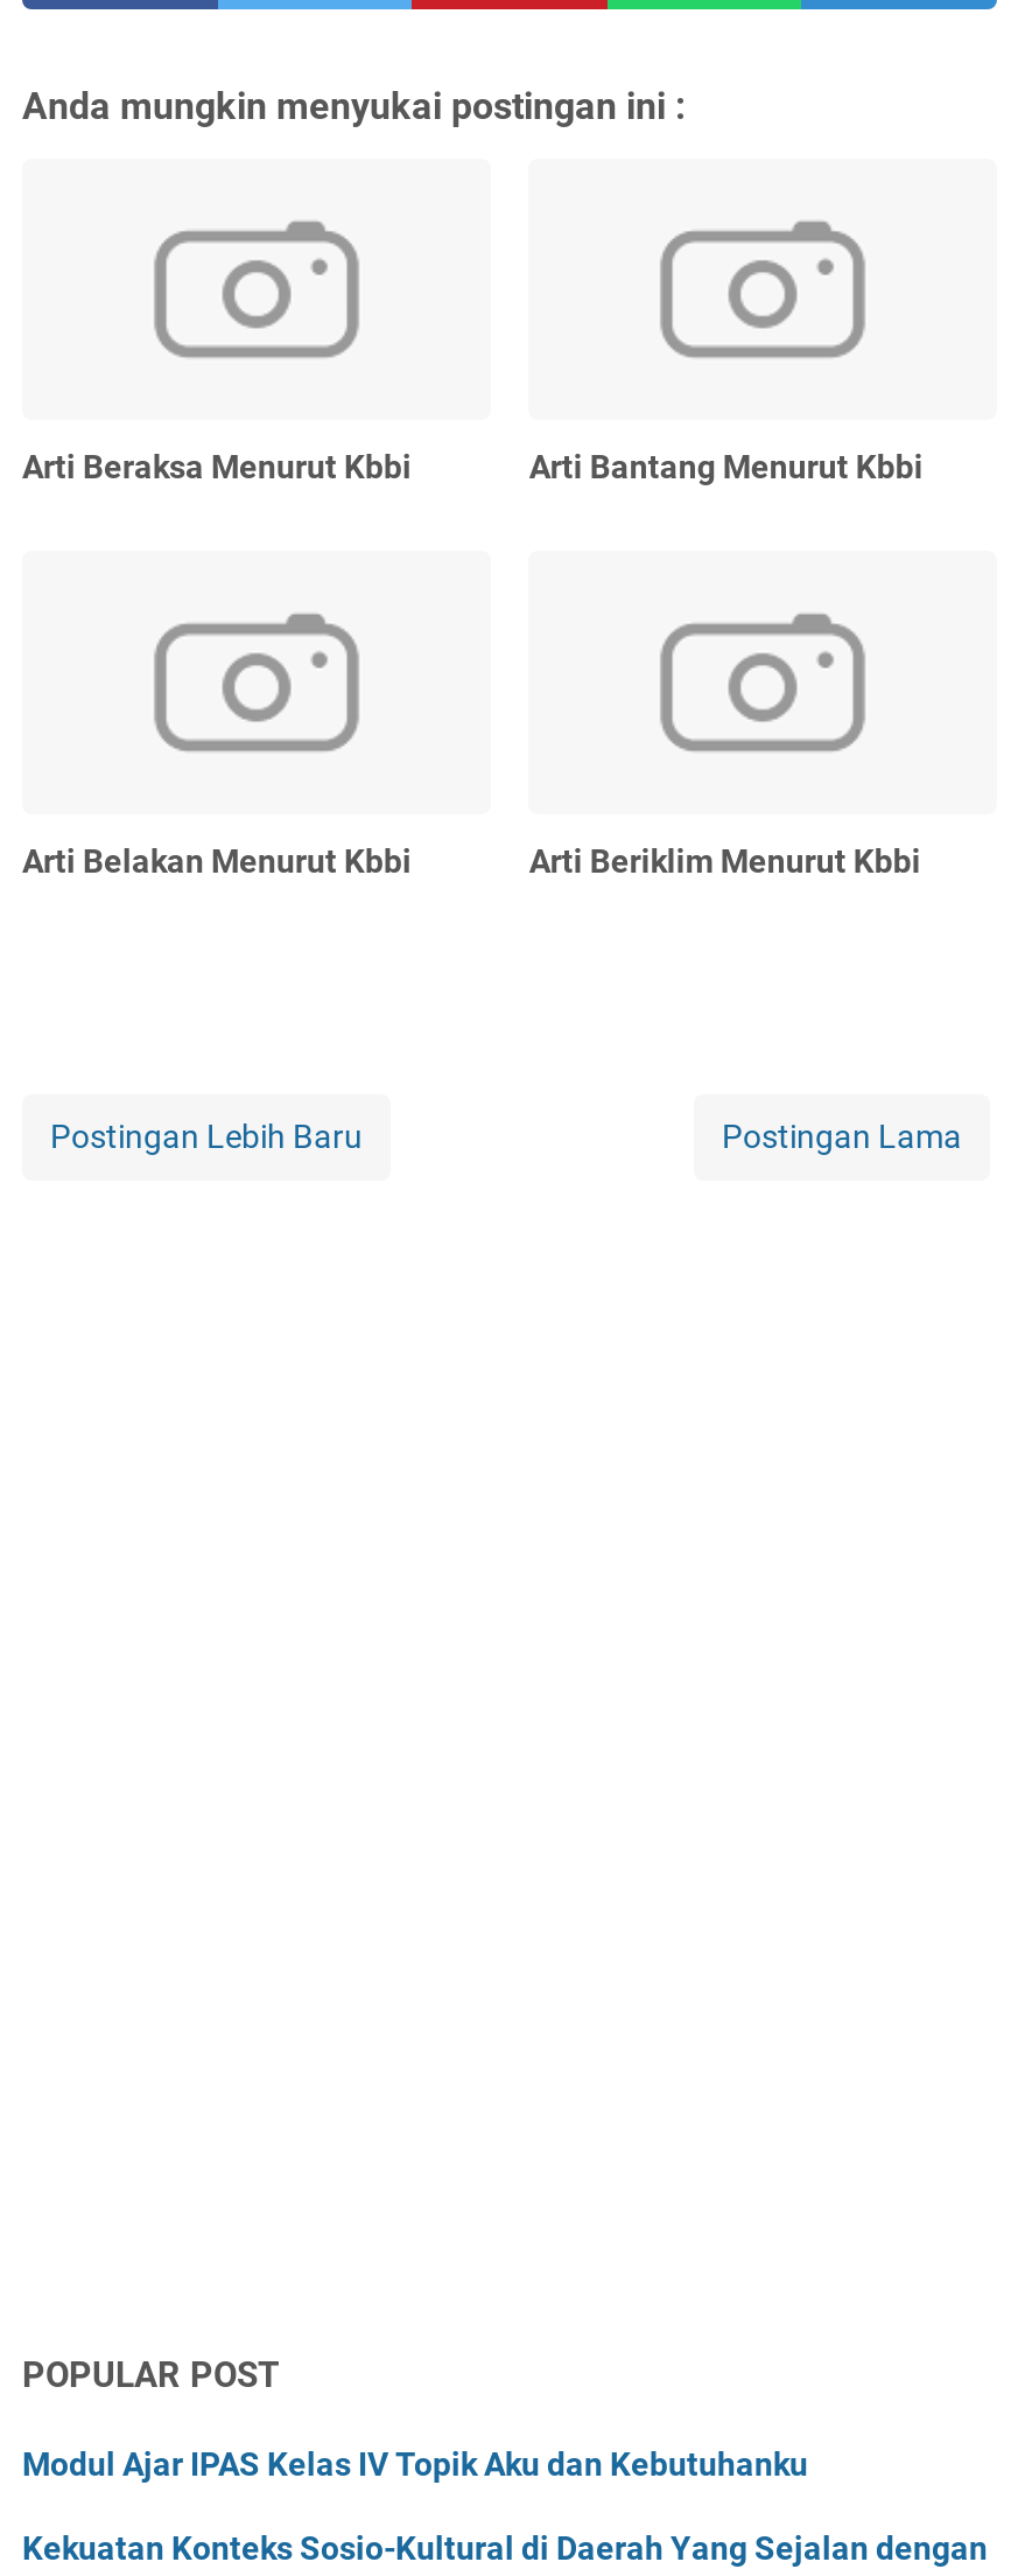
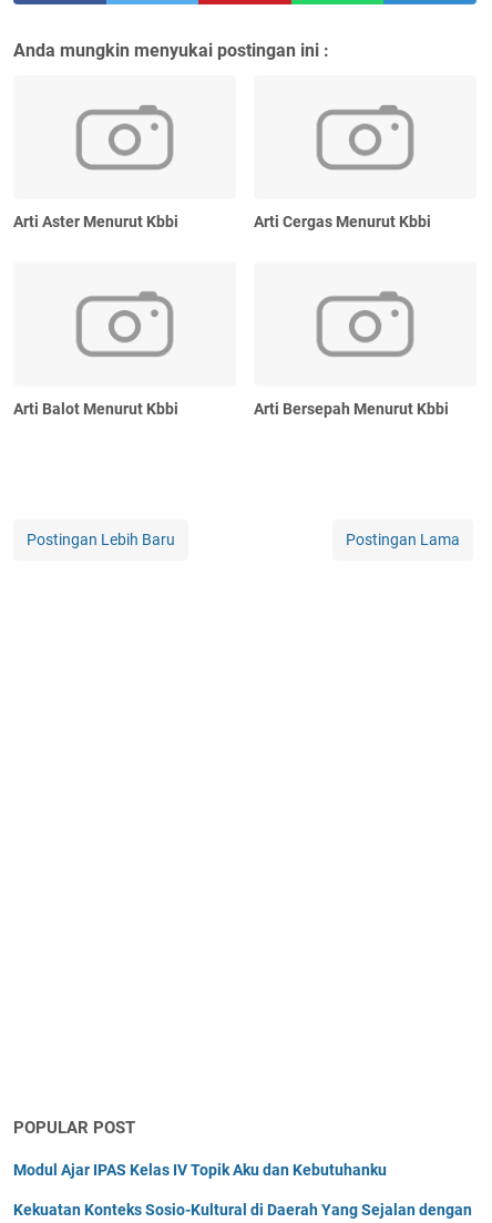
- Arti Beraksa Menurut Kbbi
+ Arti Aster Menurut Kbbi

- Arti Bantang Menurut Kbbi
+ Arti Cergas Menurut Kbbi

- Arti Belakan Menurut Kbbi
+ Arti Balot Menurut Kbbi

- Arti Beriklim Menurut Kbbi
+ Arti Bersepah Menurut Kbbi
